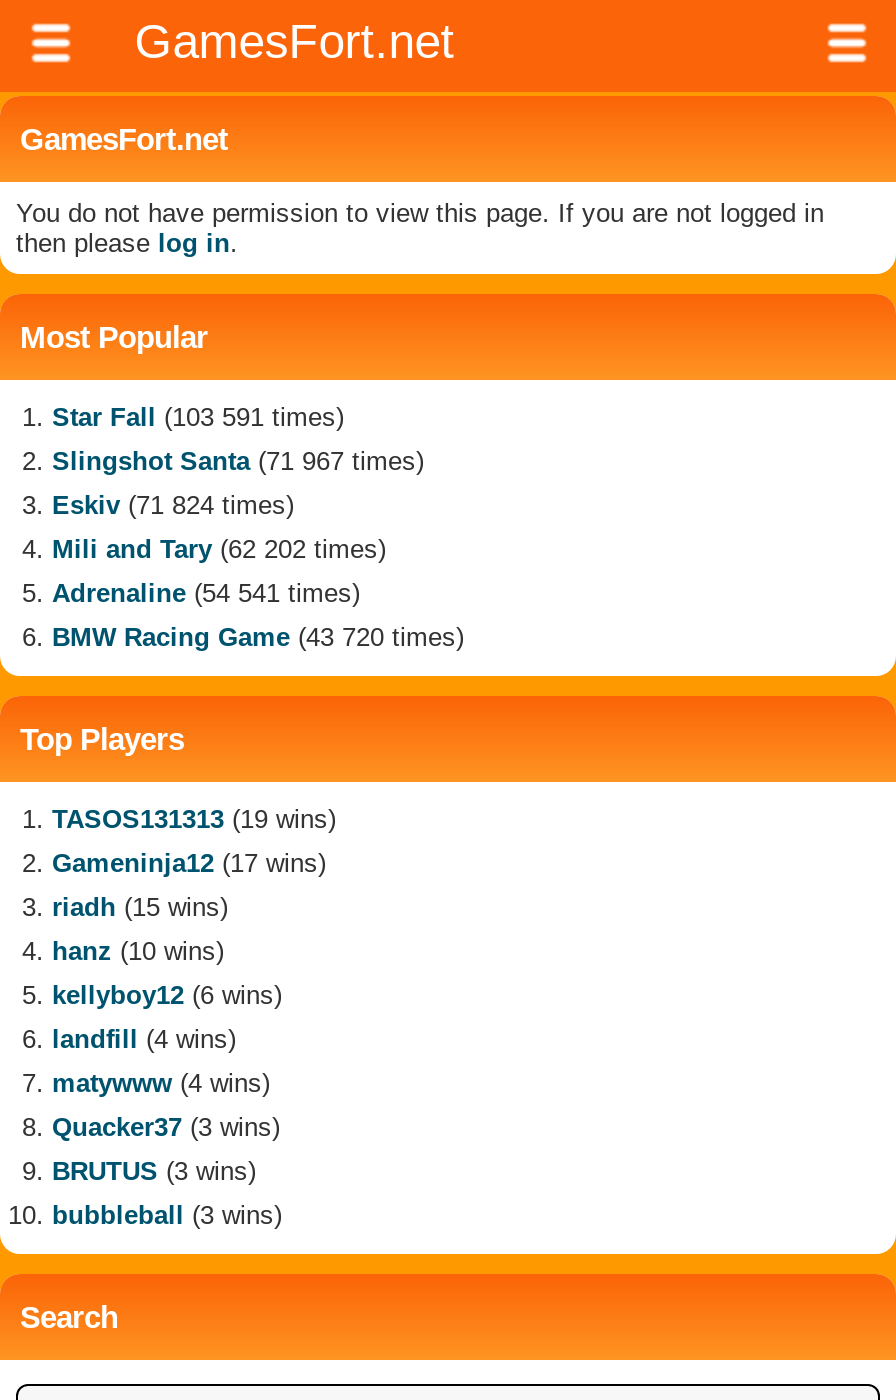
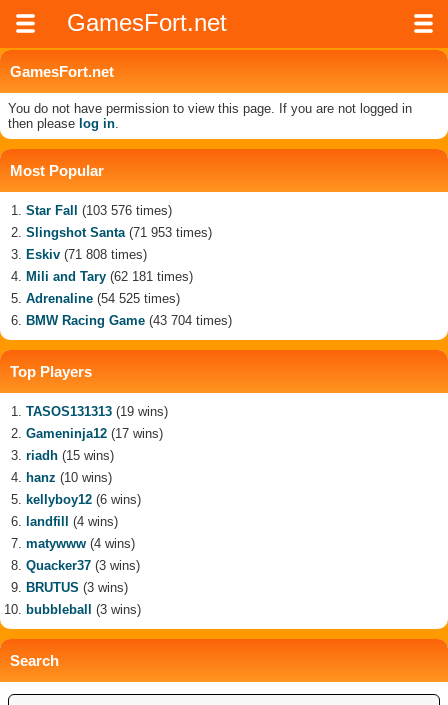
- Star Fall (103 591 times)
+ Star Fall (103 576 times)

- Slingshot Santa (71 967 times)
+ Slingshot Santa (71 953 times)

- Eskiv (71 824 times)
+ Eskiv (71 808 times)

- Mili and Tary (62 202 times)
+ Mili and Tary (62 181 times)

- Adrenaline (54 541 times)
+ Adrenaline (54 525 times)

- BMW Racing Game (43 720 times)
+ BMW Racing Game (43 704 times)
